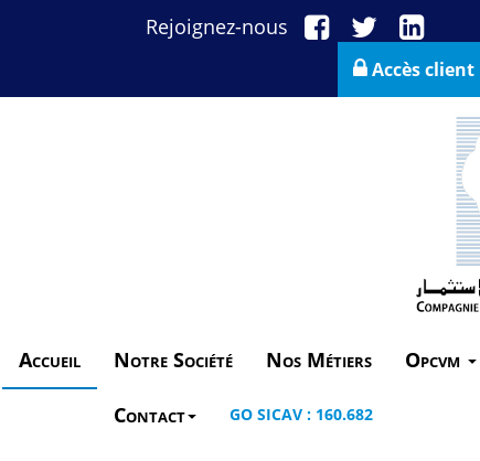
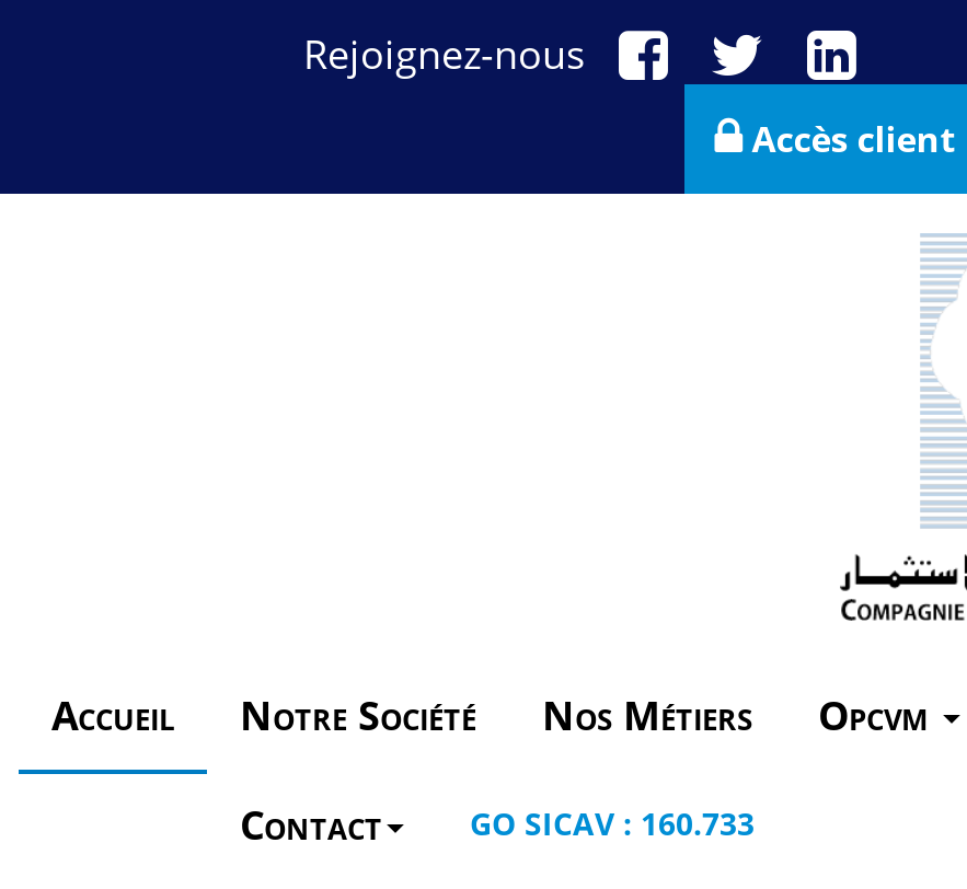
- GO SICAV : 160.682
+ GO SICAV : 160.733
